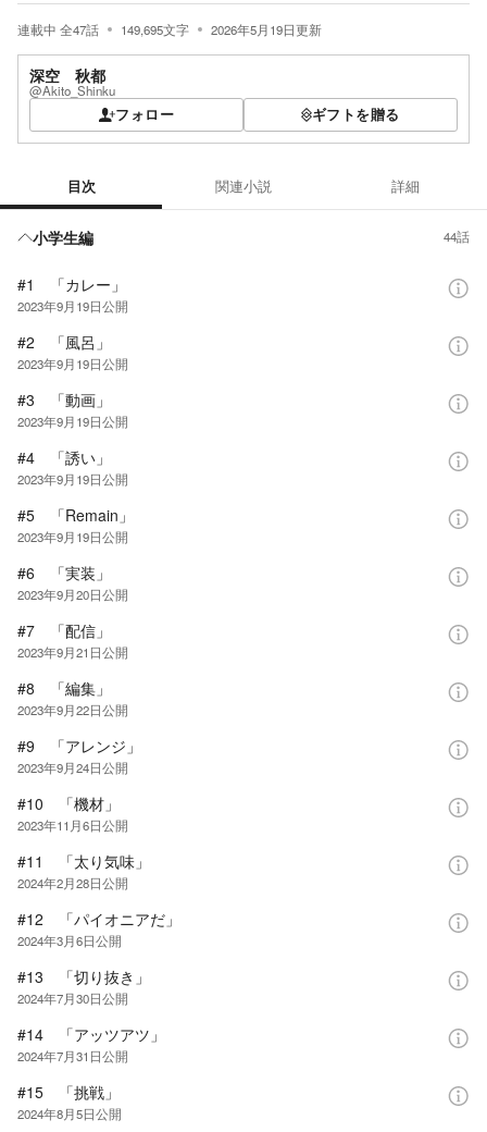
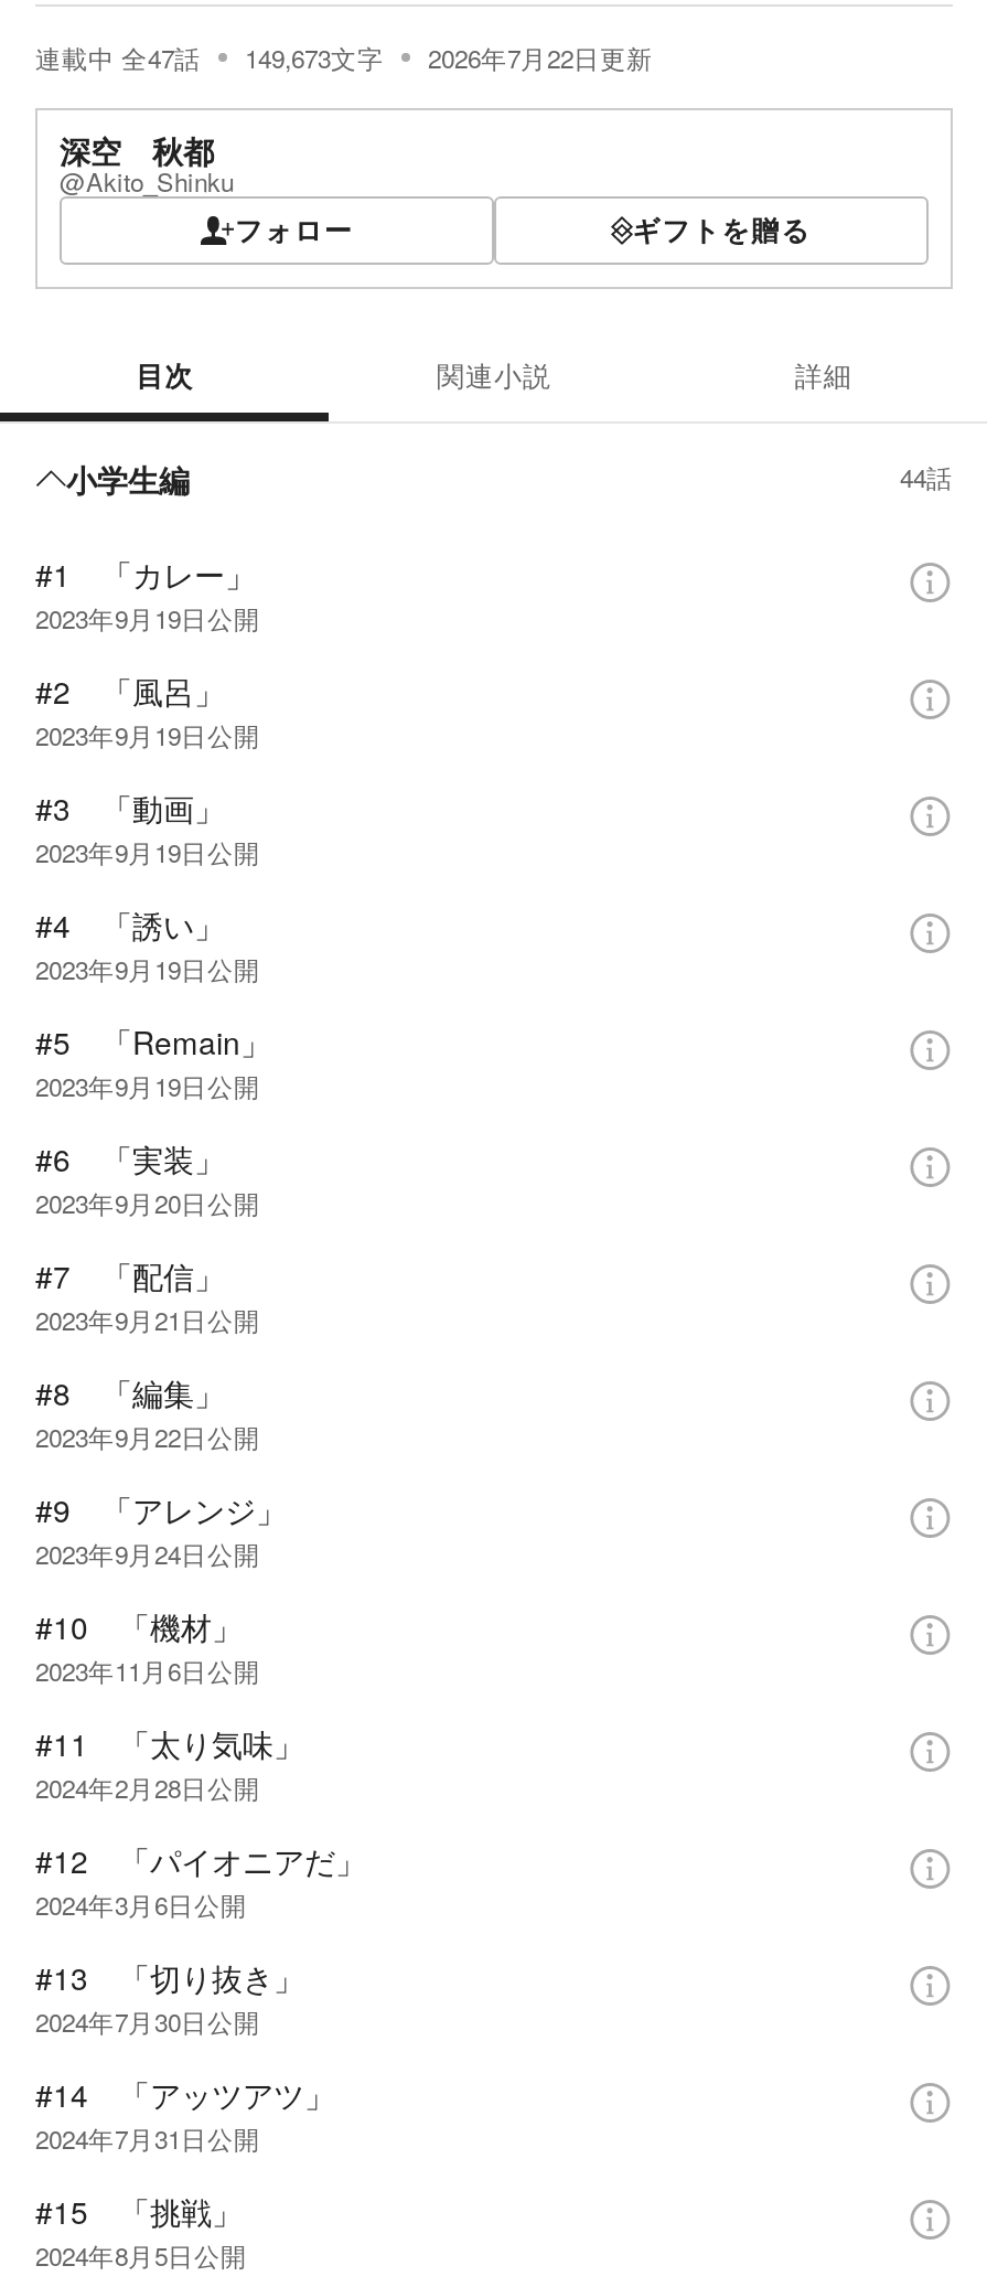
- 149,695文字
+ 149,673文字

- 2026年5月19日更新
+ 2026年7月22日更新
